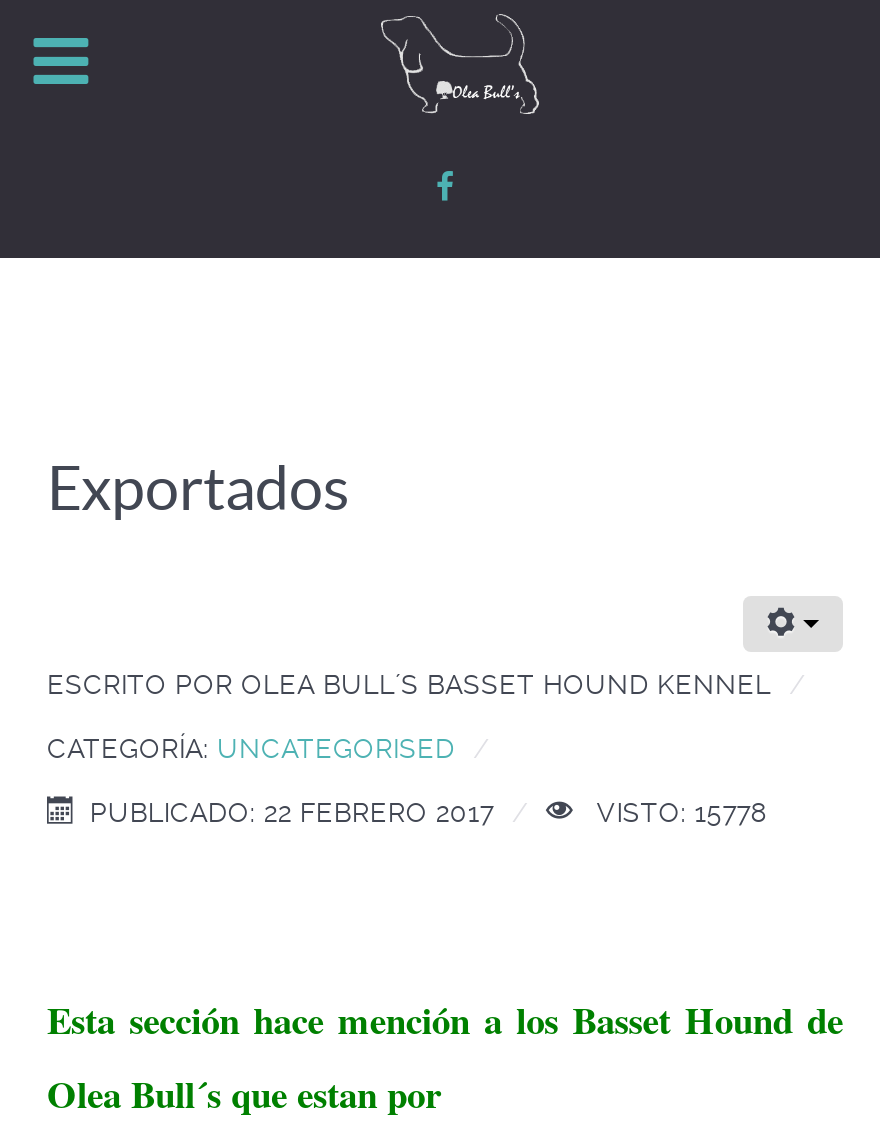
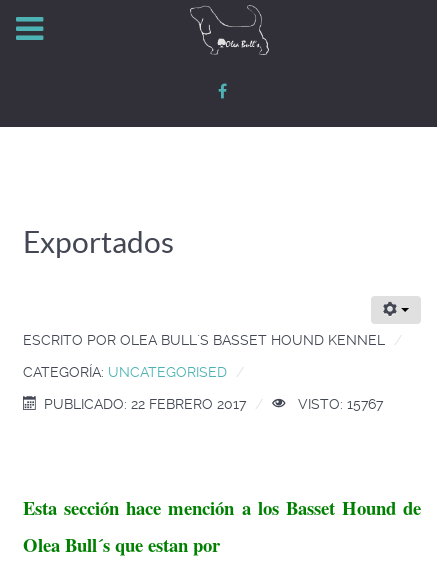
- VISTO: 15778
+ VISTO: 15767
